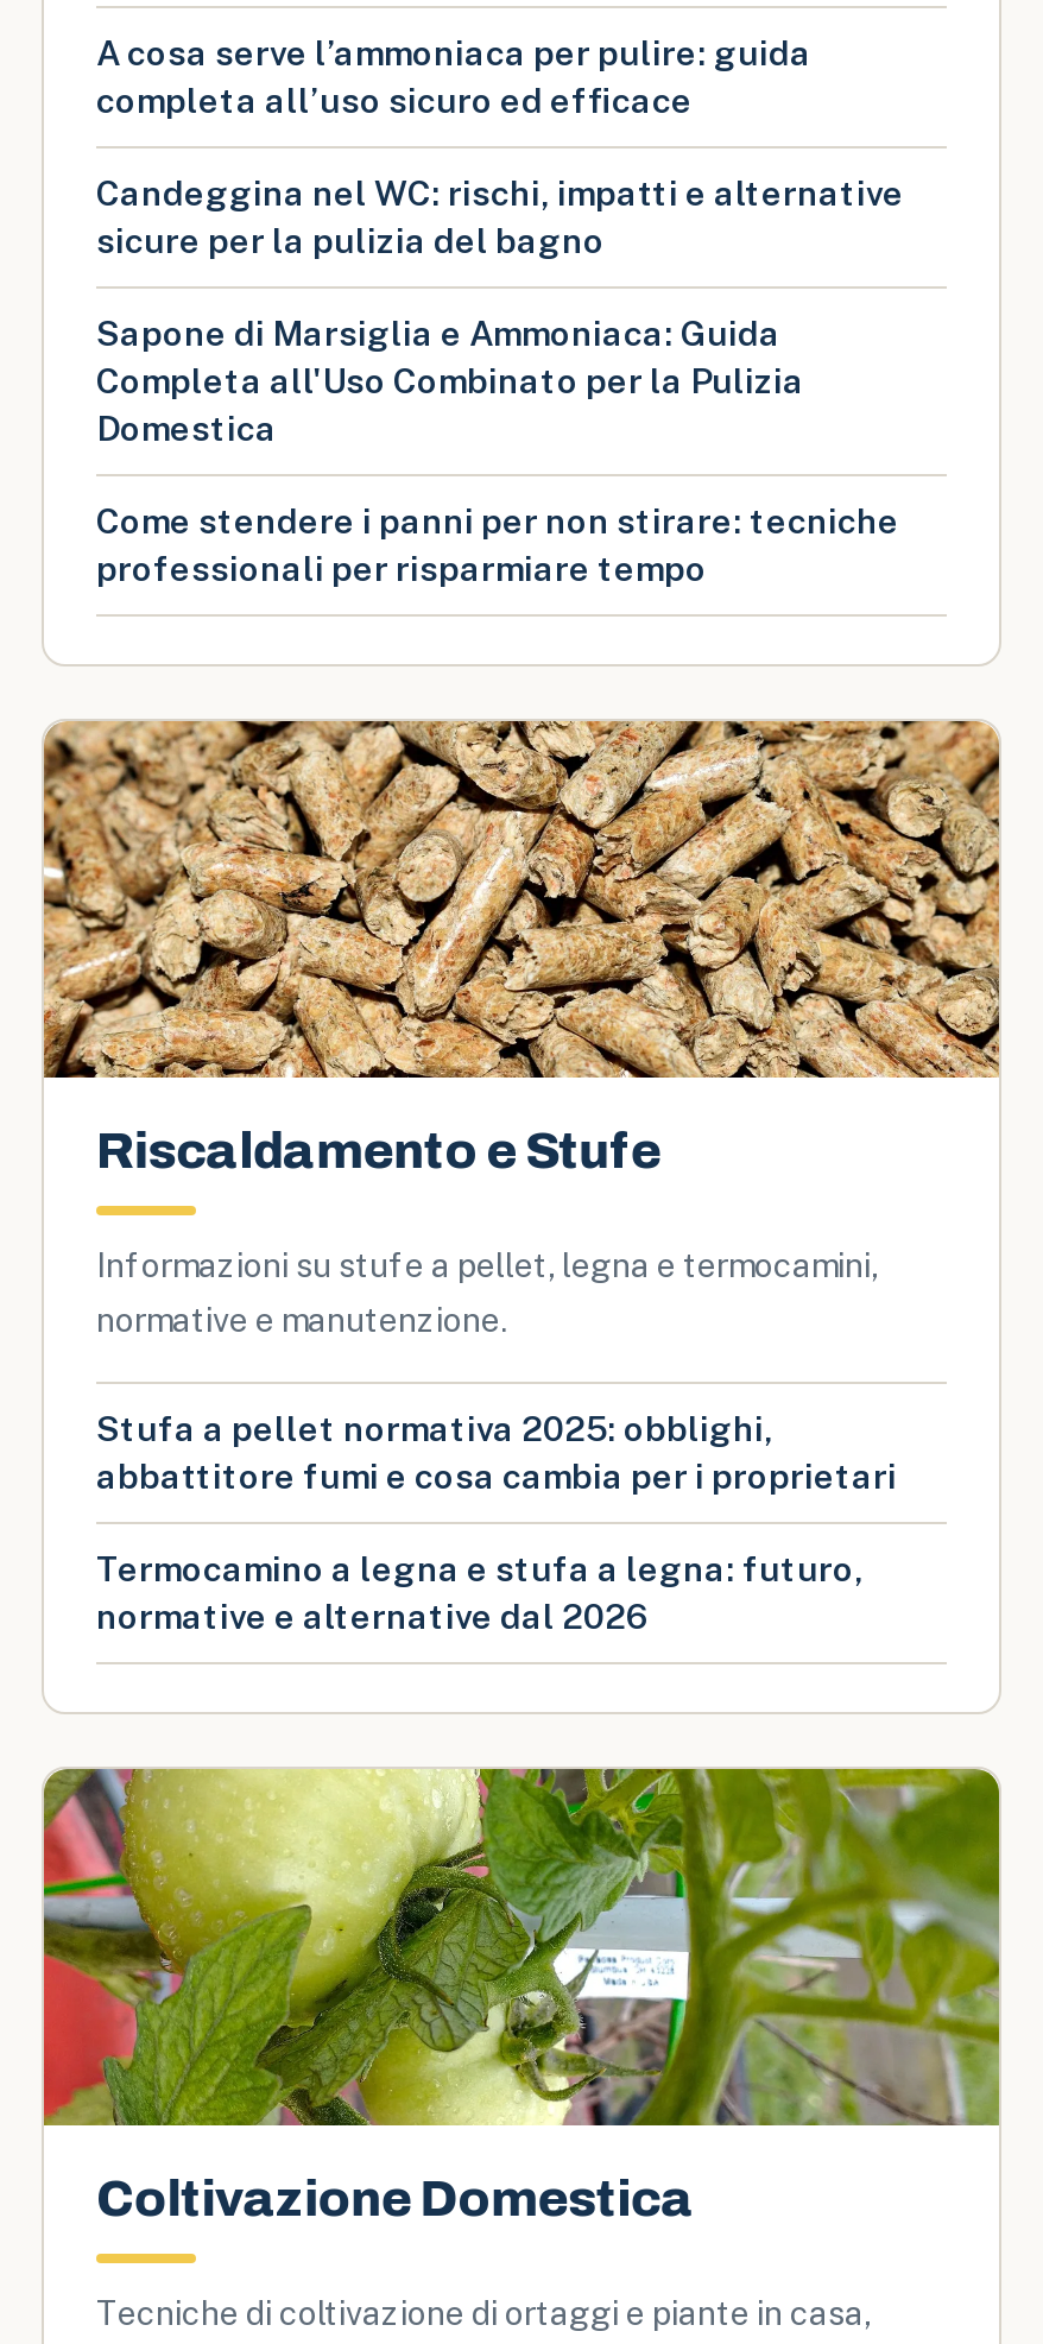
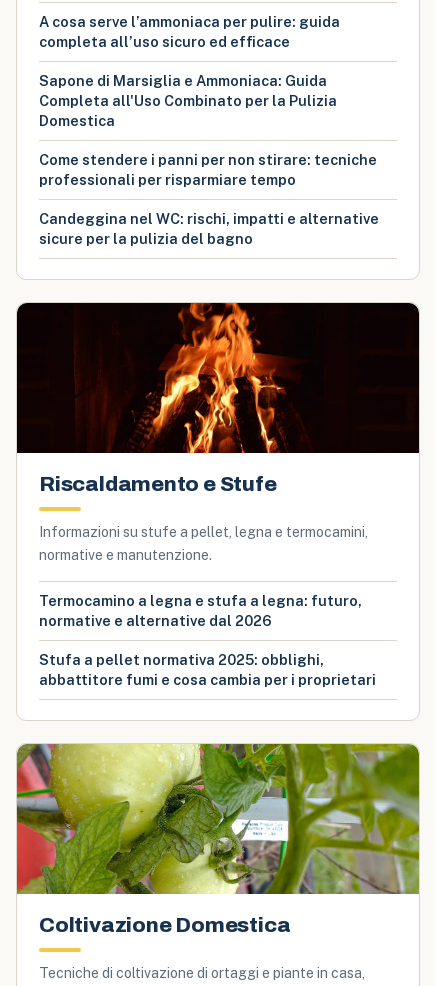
moved down: Candeggina nel WC: rischi, impatti e alternative | sicure per la pulizia del bagno

moved up: Sapone di Marsiglia e Ammoniaca: Guida | Completa all'Uso Combinato per la Pulizia | Domestica | Come stendere i panni per non stirare: tecniche | professionali per risparmiare tempo

- [image]
+ [image]

moved down: Stufa a pellet normativa 2025: obblighi, | abbattitore fumi e cosa cambia per i proprietari

moved up: Termocamino a legna e stufa a legna: futuro, | normative e alternative dal 2026
